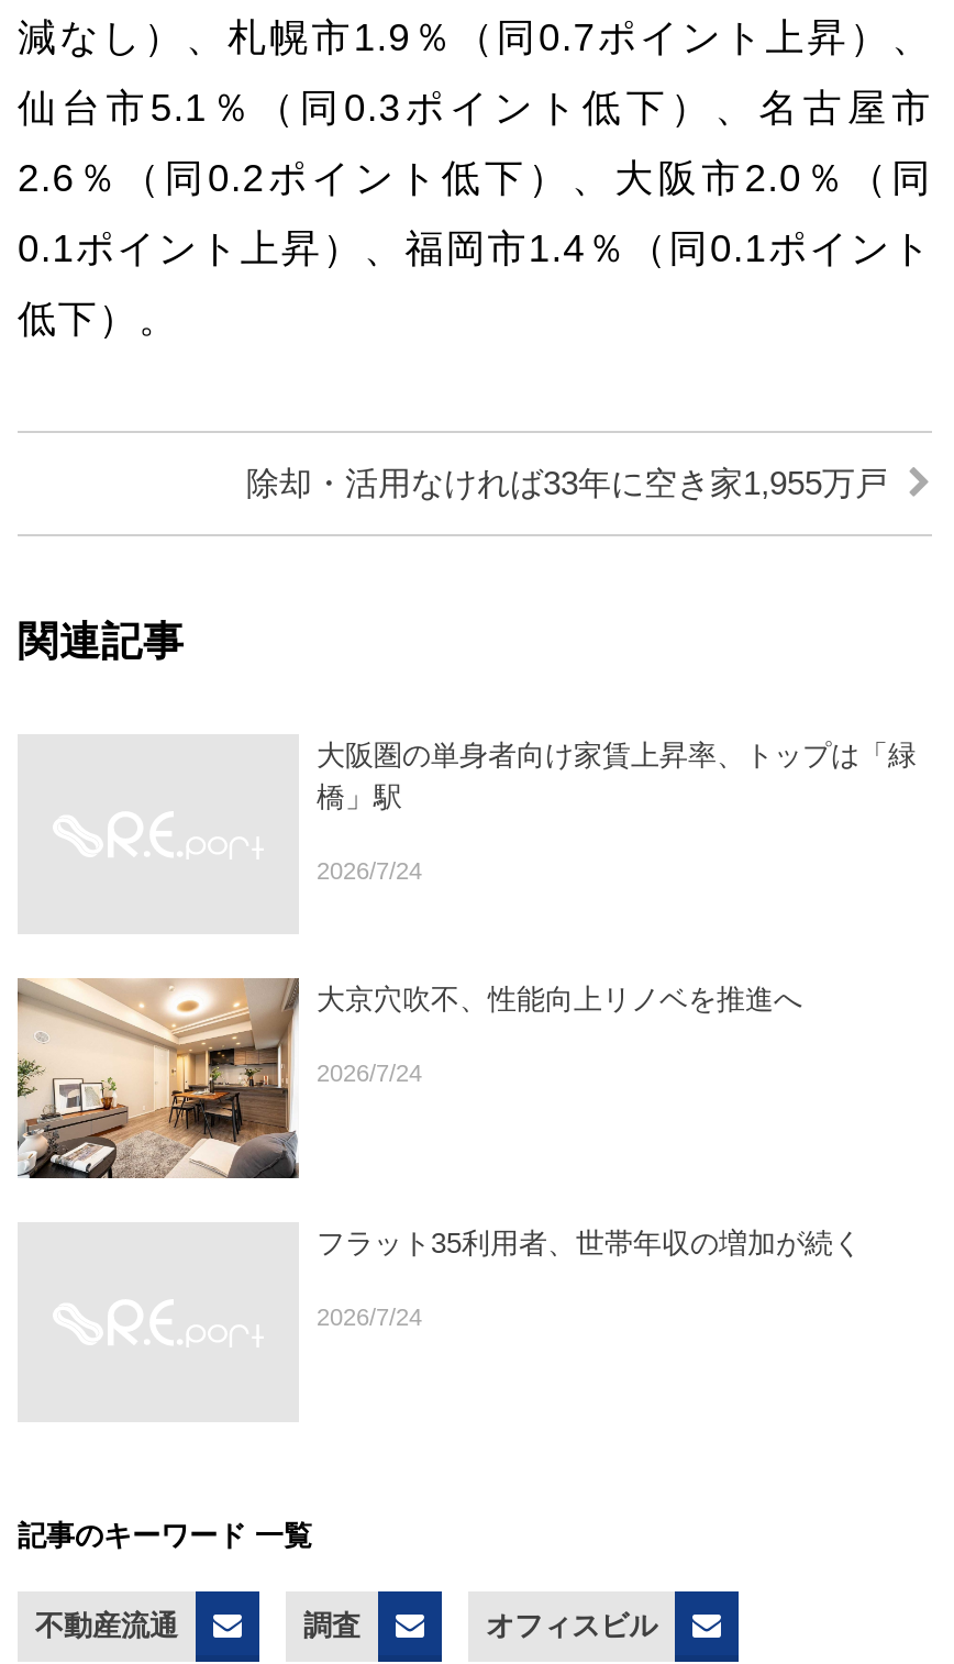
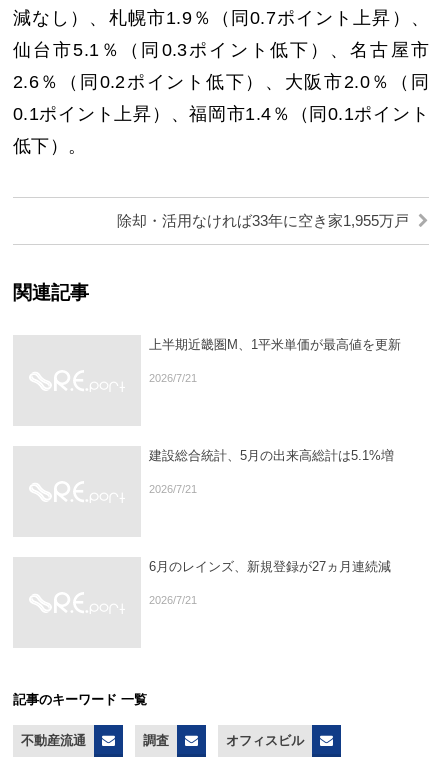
- 大阪圏の単身者向け家賃上昇率、トップは「緑
- 橋」駅
+ 上半期近畿圏M、1平米単価が最高値を更新

- 2026/7/24
+ 2026/7/21

- [image]

- 大京穴吹不、性能向上リノベを推進へ
+ 建設総合統計、5月の出来高総計は5.1%増

- 2026/7/24
+ 2026/7/21

- フラット35利用者、世帯年収の増加が続く
+ 6月のレインズ、新規登録が27ヵ月連続減

- 2026/7/24
+ 2026/7/21
